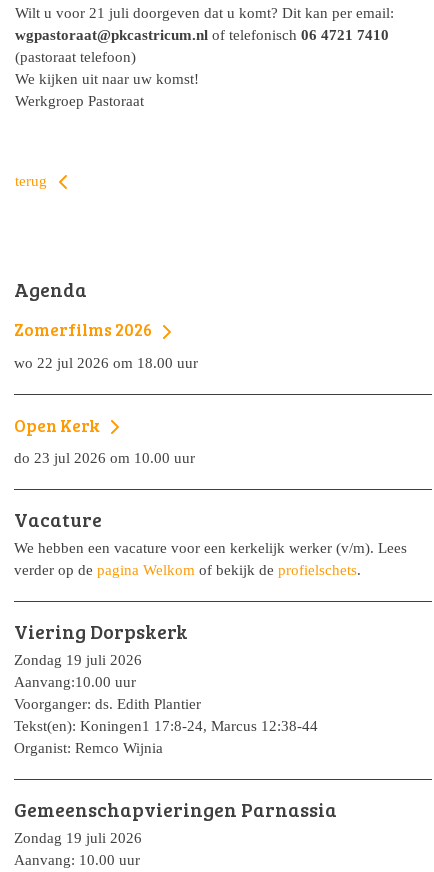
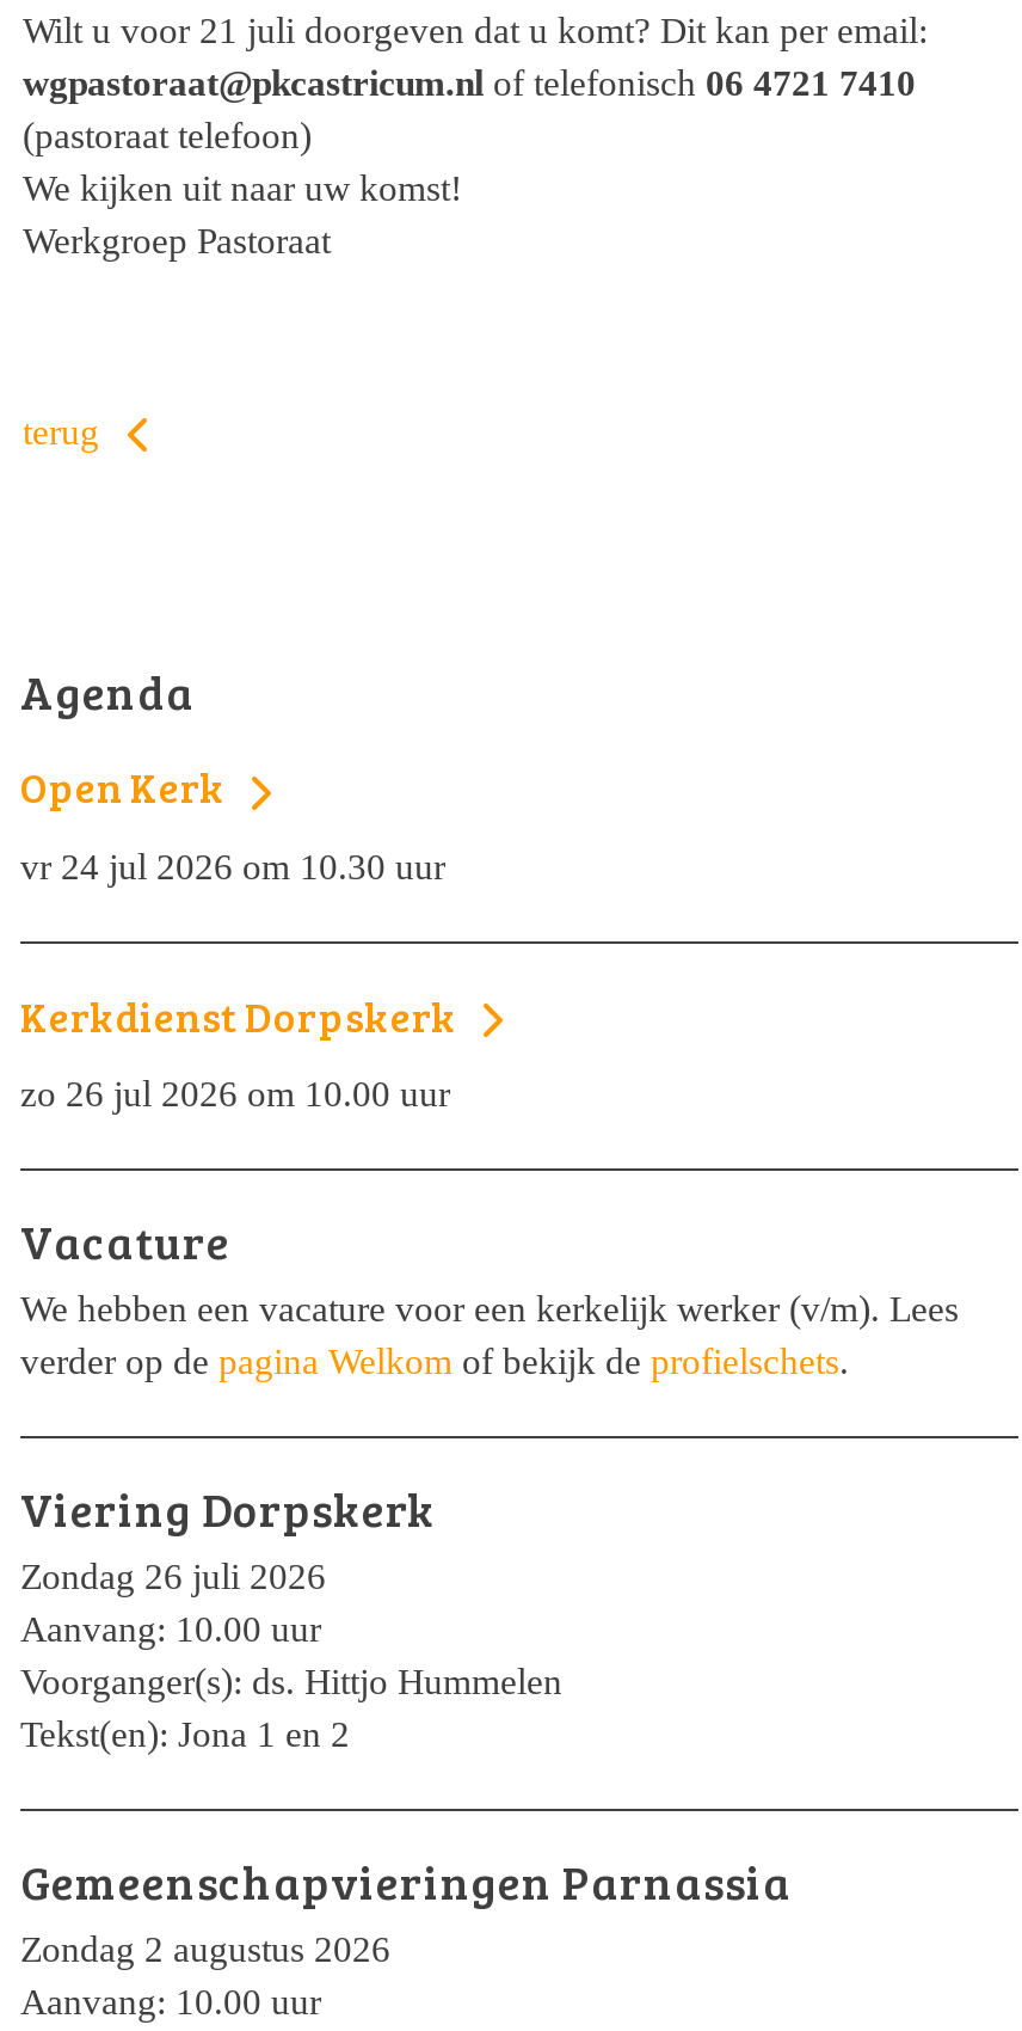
- Zomerfilms 2026
- wo 22 jul 2026 om 18.00 uur

moved up: Open Kerk

- do 23 jul 2026 om 10.00 uur
+ vr 24 jul 2026 om 10.30 uur
+ Kerkdienst Dorpskerk
+ zo 26 jul 2026 om 10.00 uur

- Zondag 19 juli 2026
- Aanvang:10.00 uur
- Voorganger: ds. Edith Plantier
- Tekst(en): Koningen1 17:8-24, Marcus 12:38-44
- Organist: Remco Wijnia
+ Zondag 26 juli 2026
+ Aanvang: 10.00 uur
+ Voorganger(s): ds. Hittjo Hummelen
+ Tekst(en): Jona 1 en 2

- Zondag 19 juli 2026
+ Zondag 2 augustus 2026
